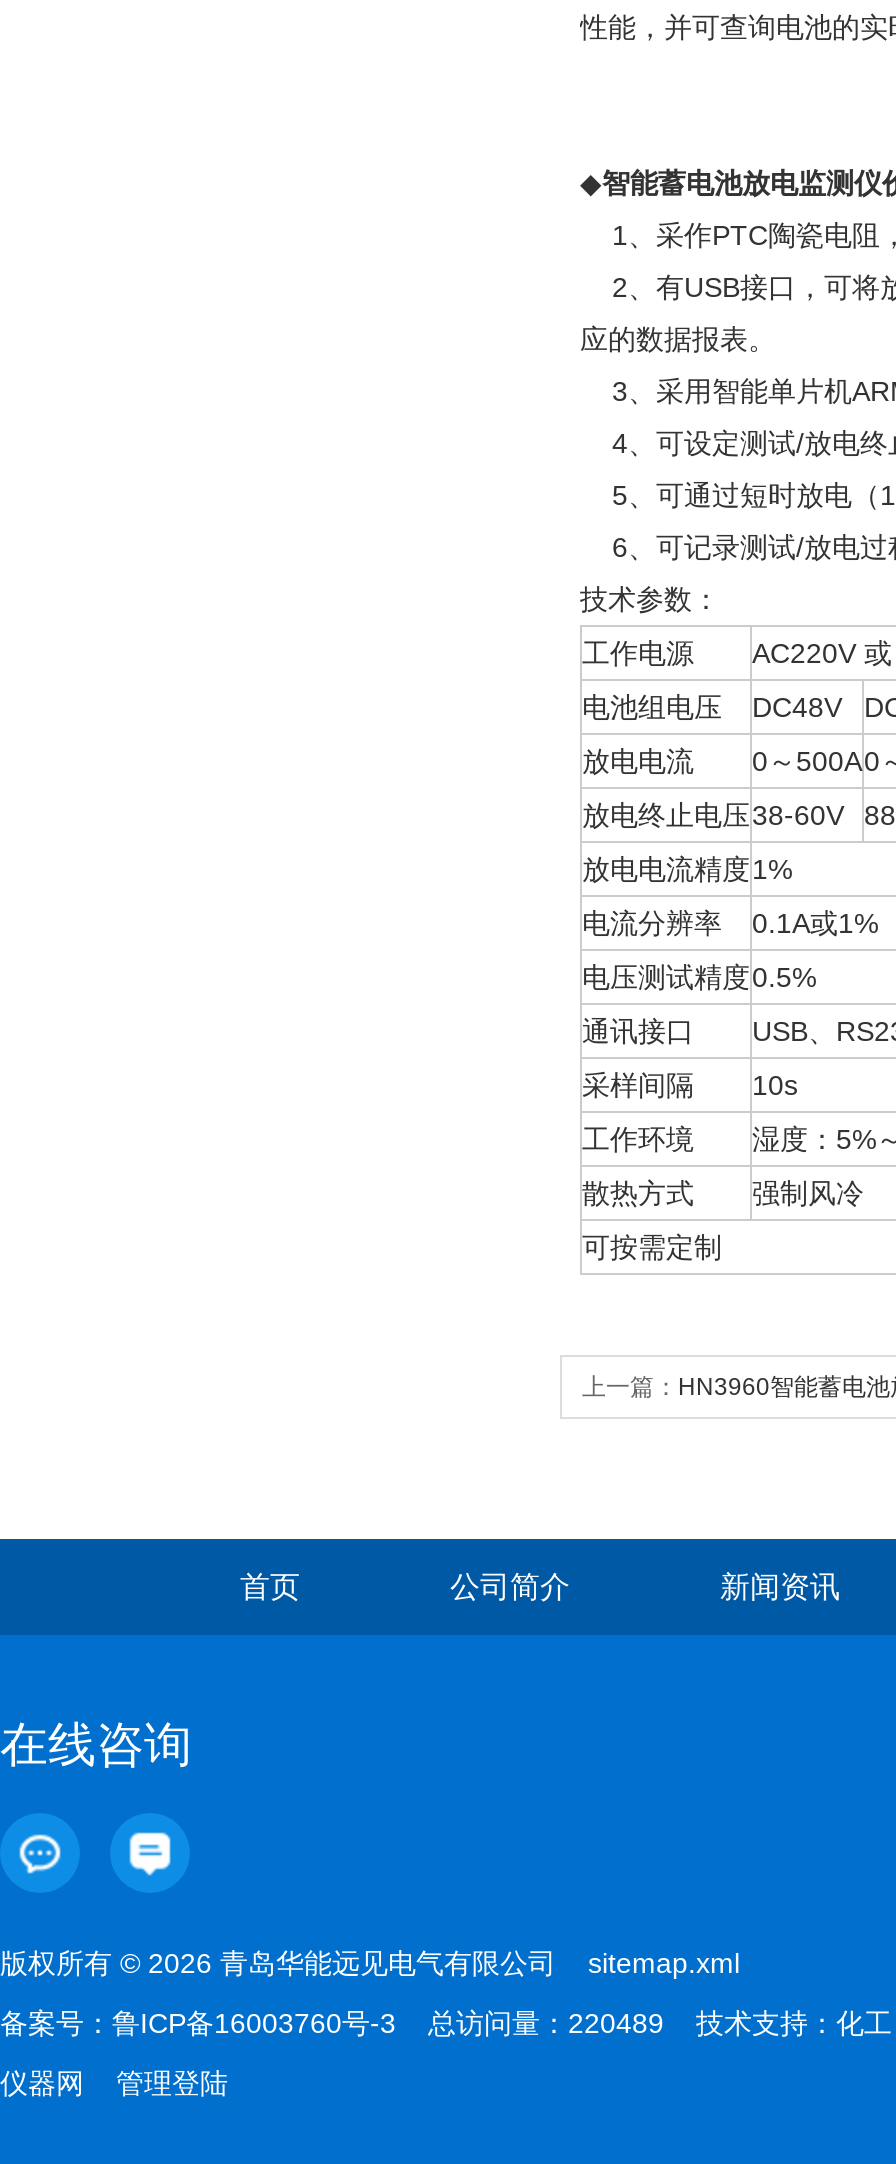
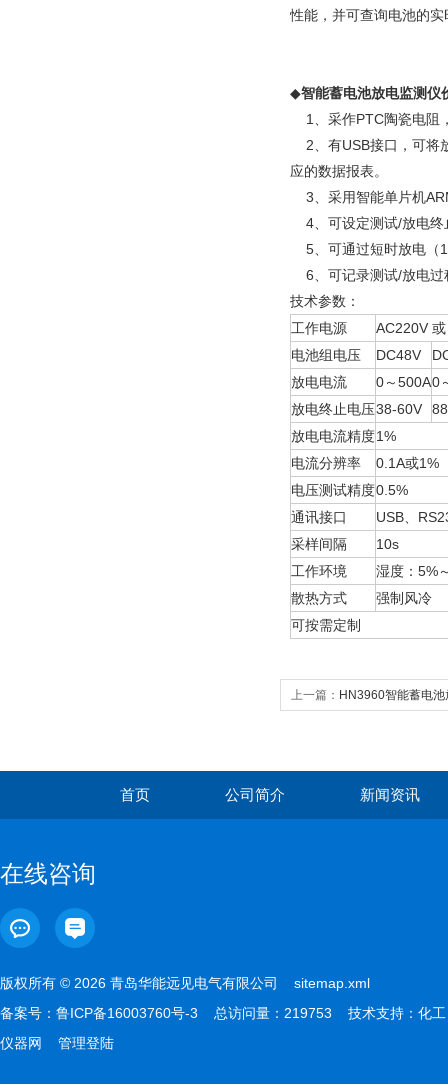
- 备案号：鲁ICP备16003760号-3总访问量：220489 技术支持：化工
+ 备案号：鲁ICP备16003760号-3总访问量：219753 技术支持：化工
